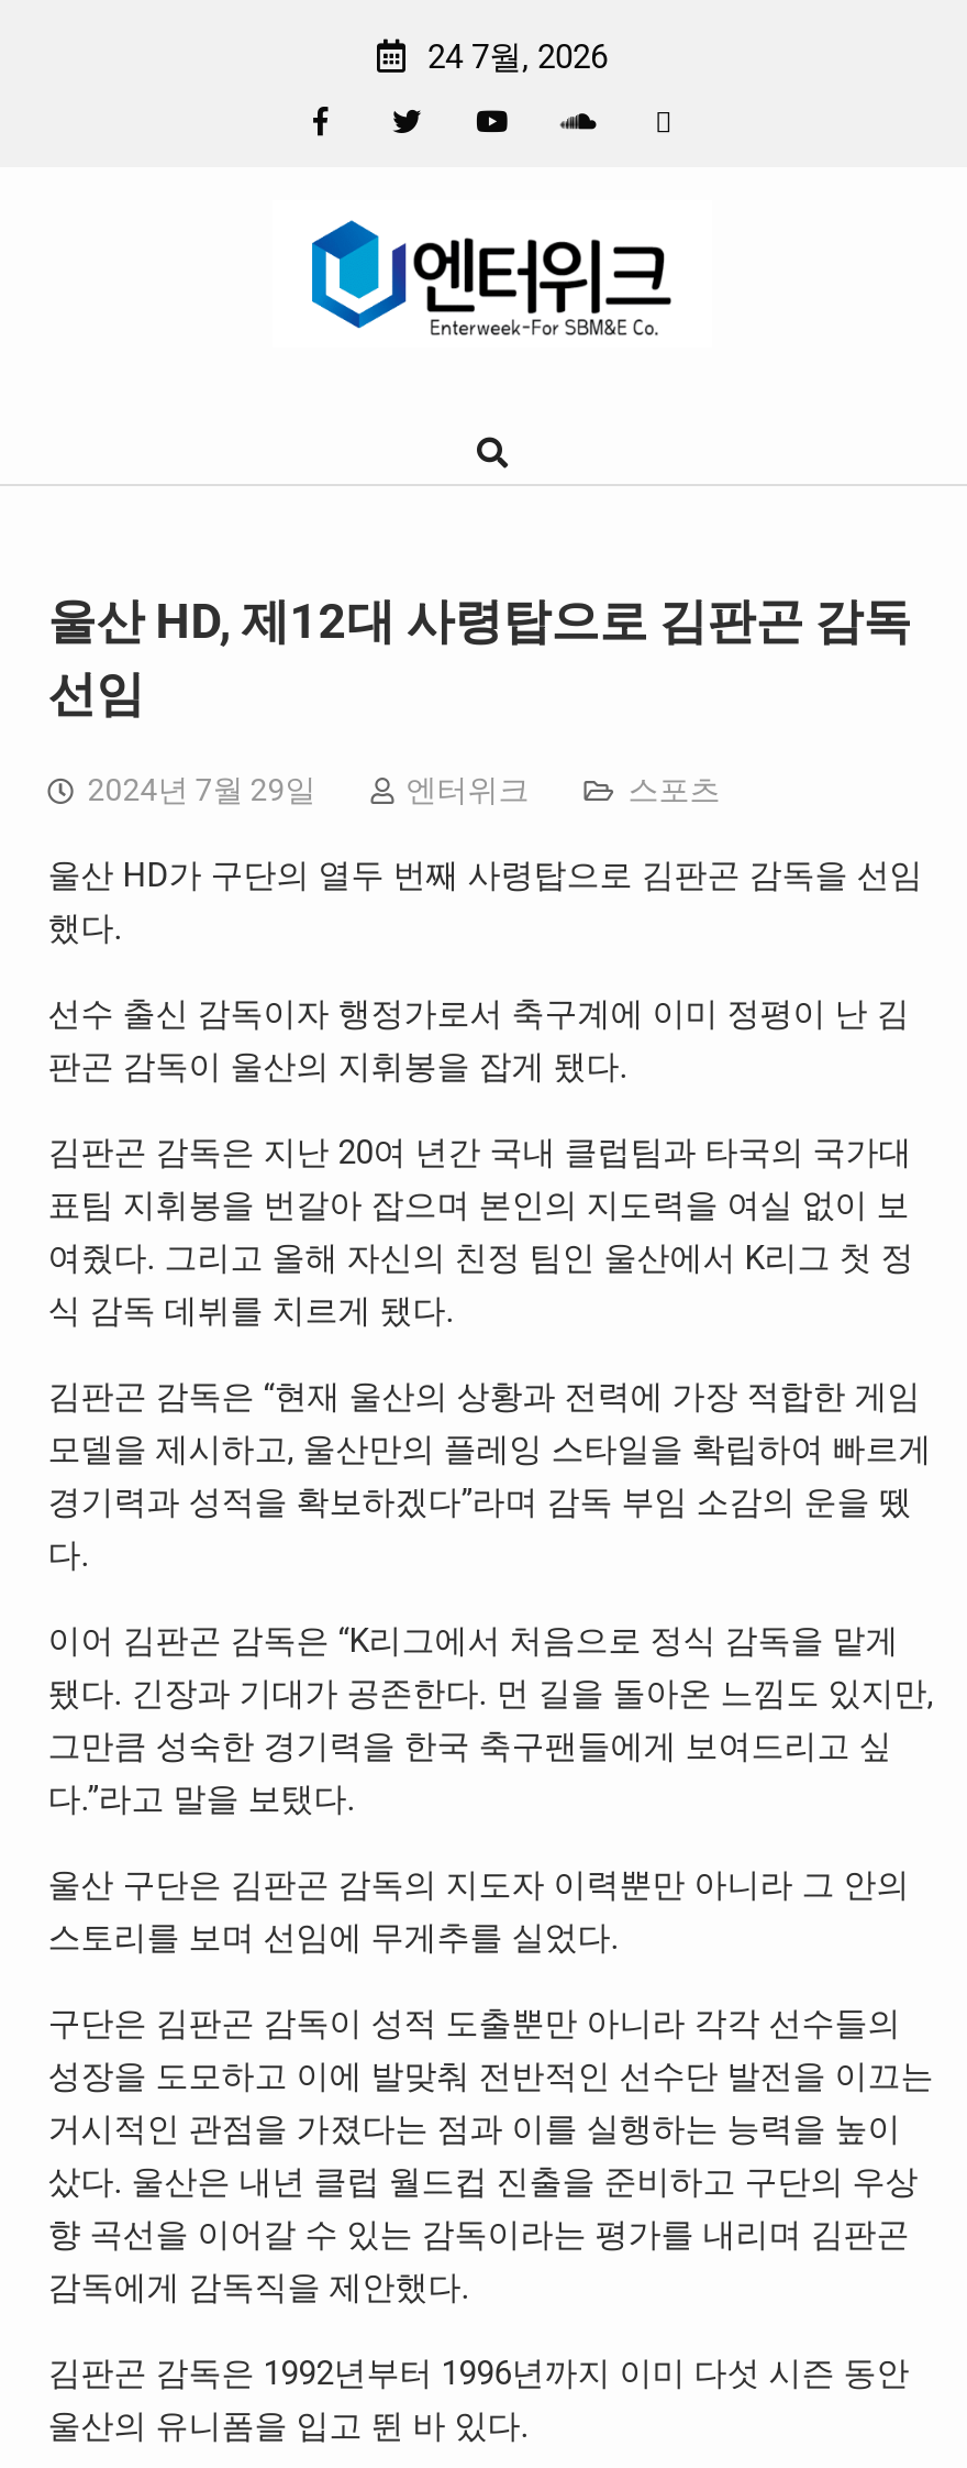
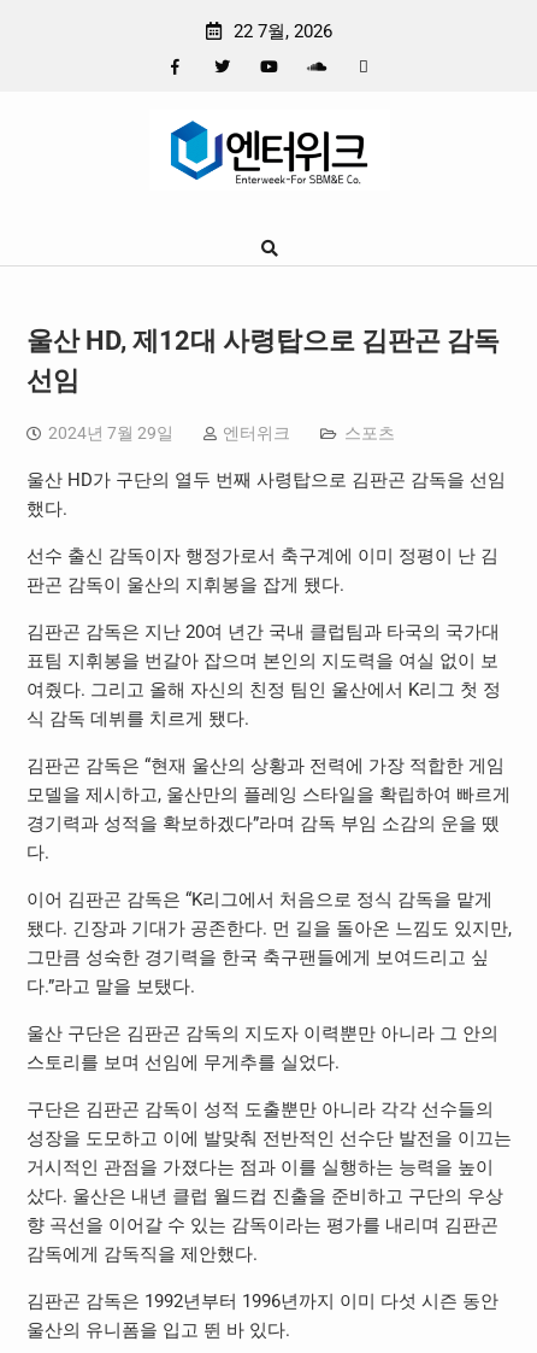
- 24 7월, 2026
+ 22 7월, 2026
